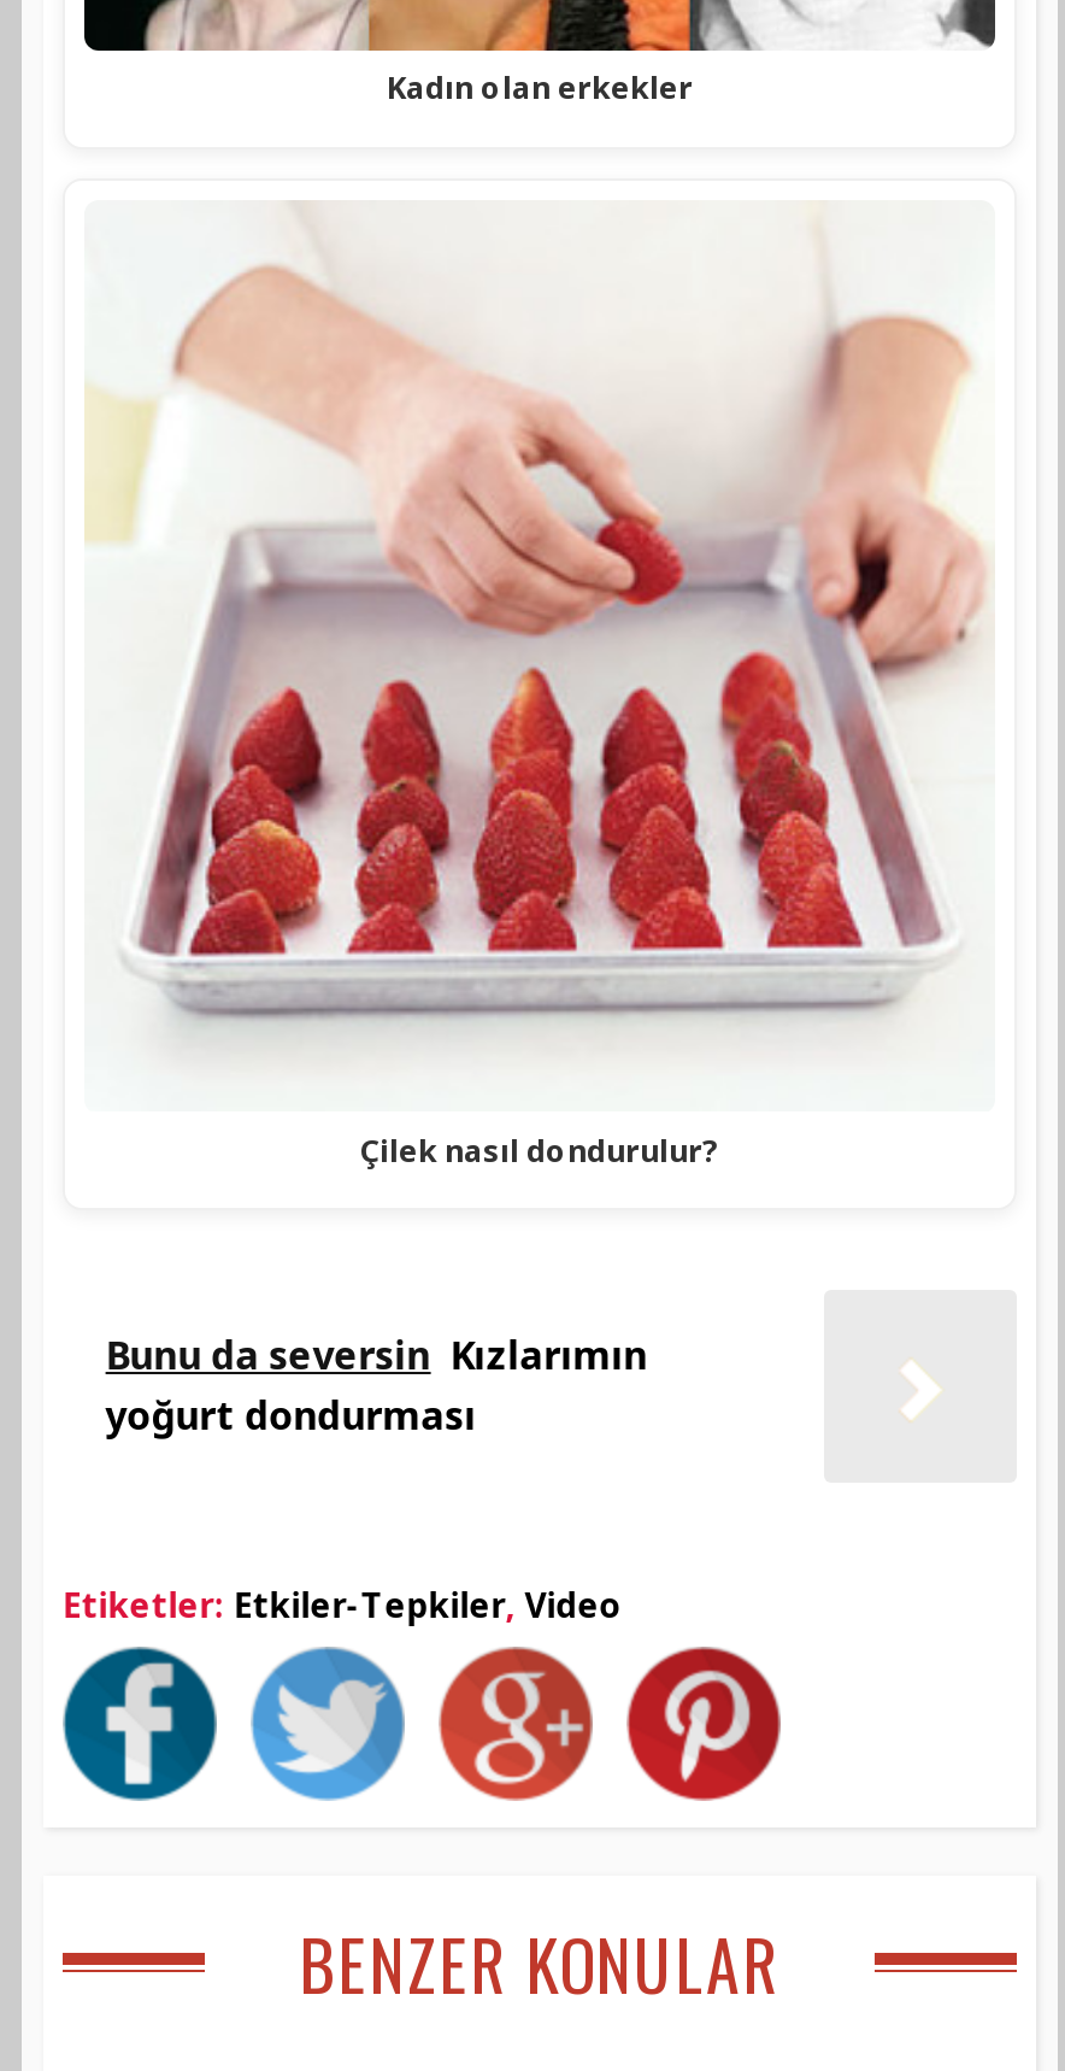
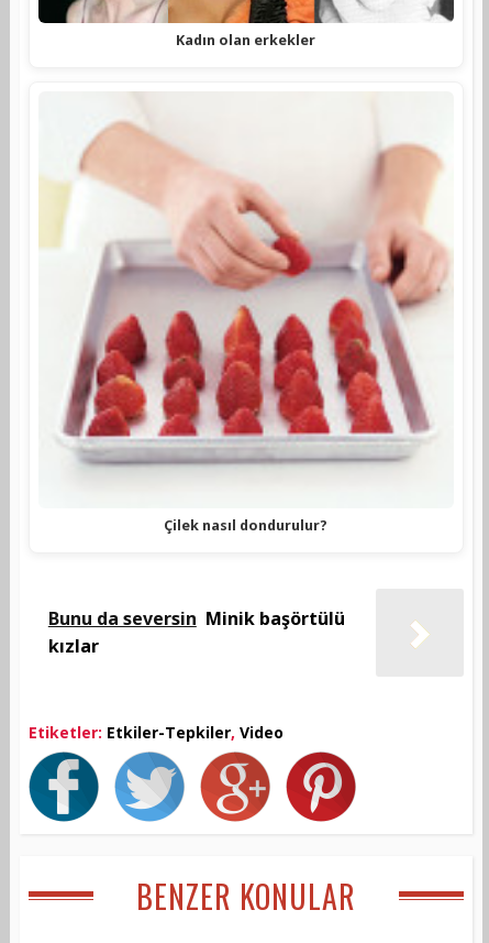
- Bunu da seversin Kızlarımın
- yoğurt dondurması
+ Bunu da seversin Minik başörtülü
+ kızlar
